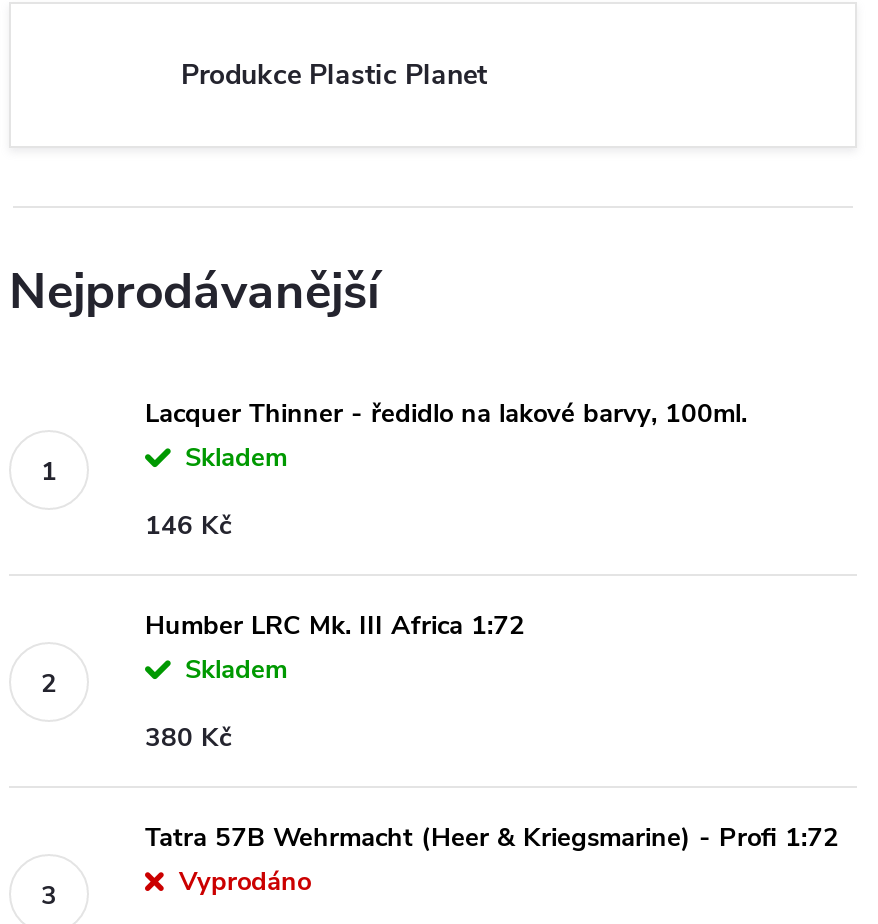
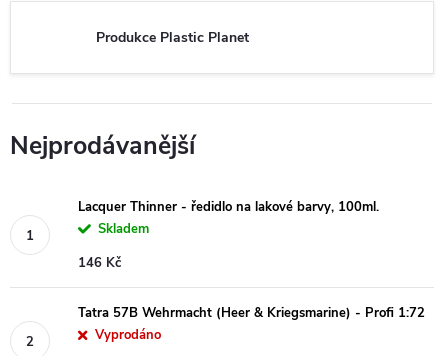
- Humber LRC Mk. III Africa 1:72
- Skladem
- 380 Kč
